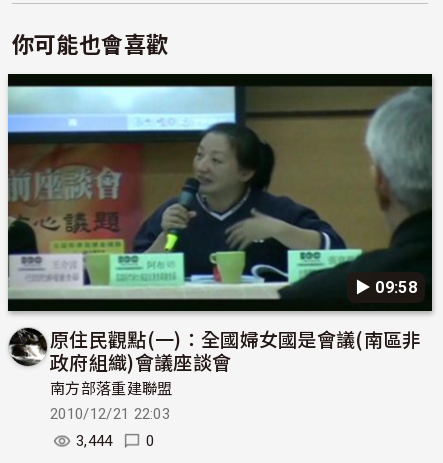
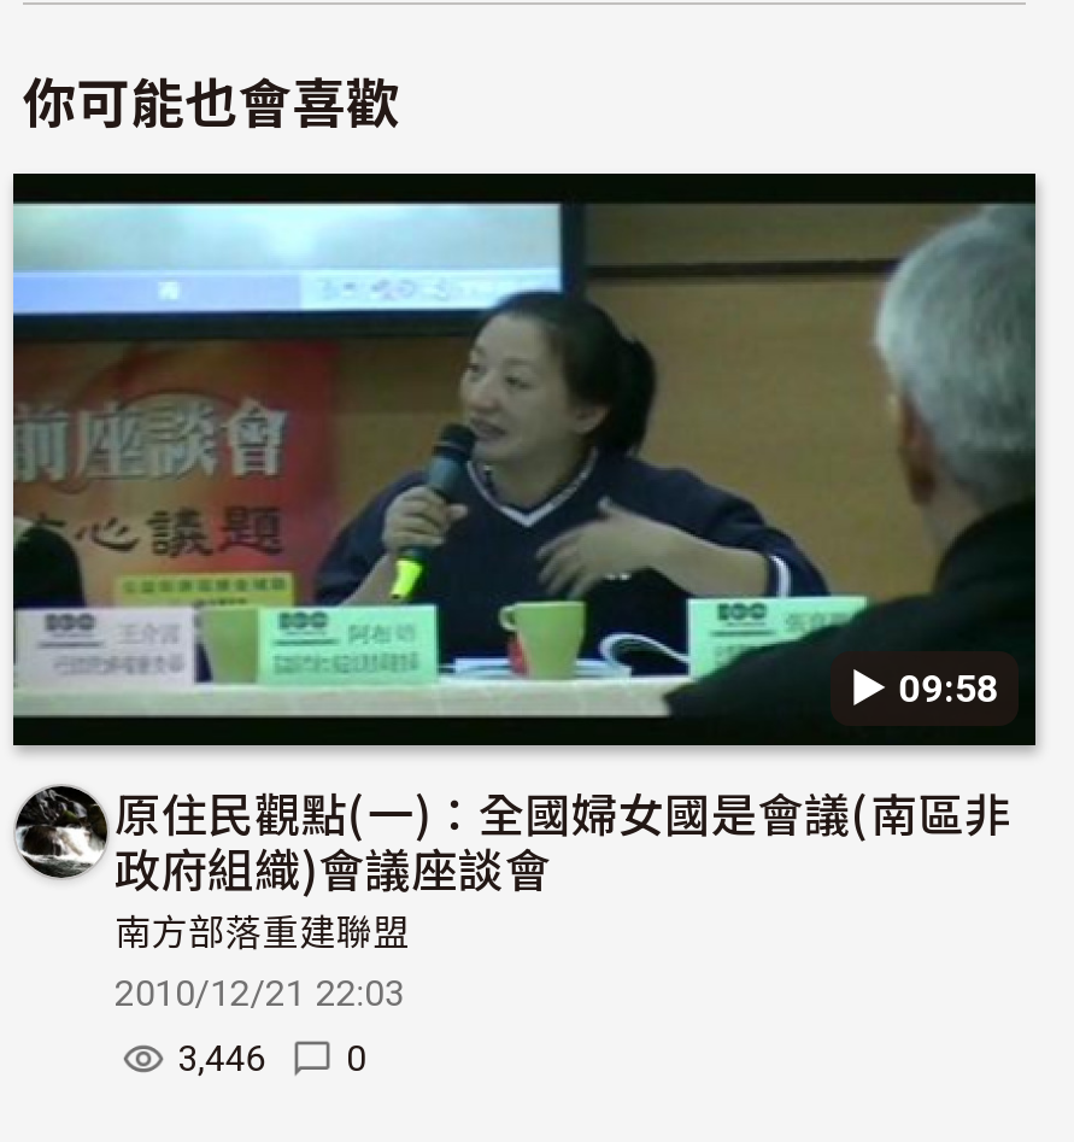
- 3,444 0
+ 3,446 0
